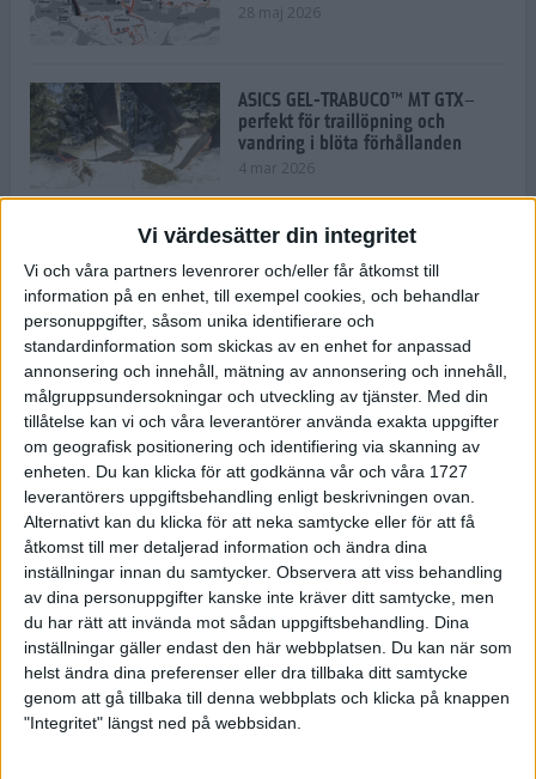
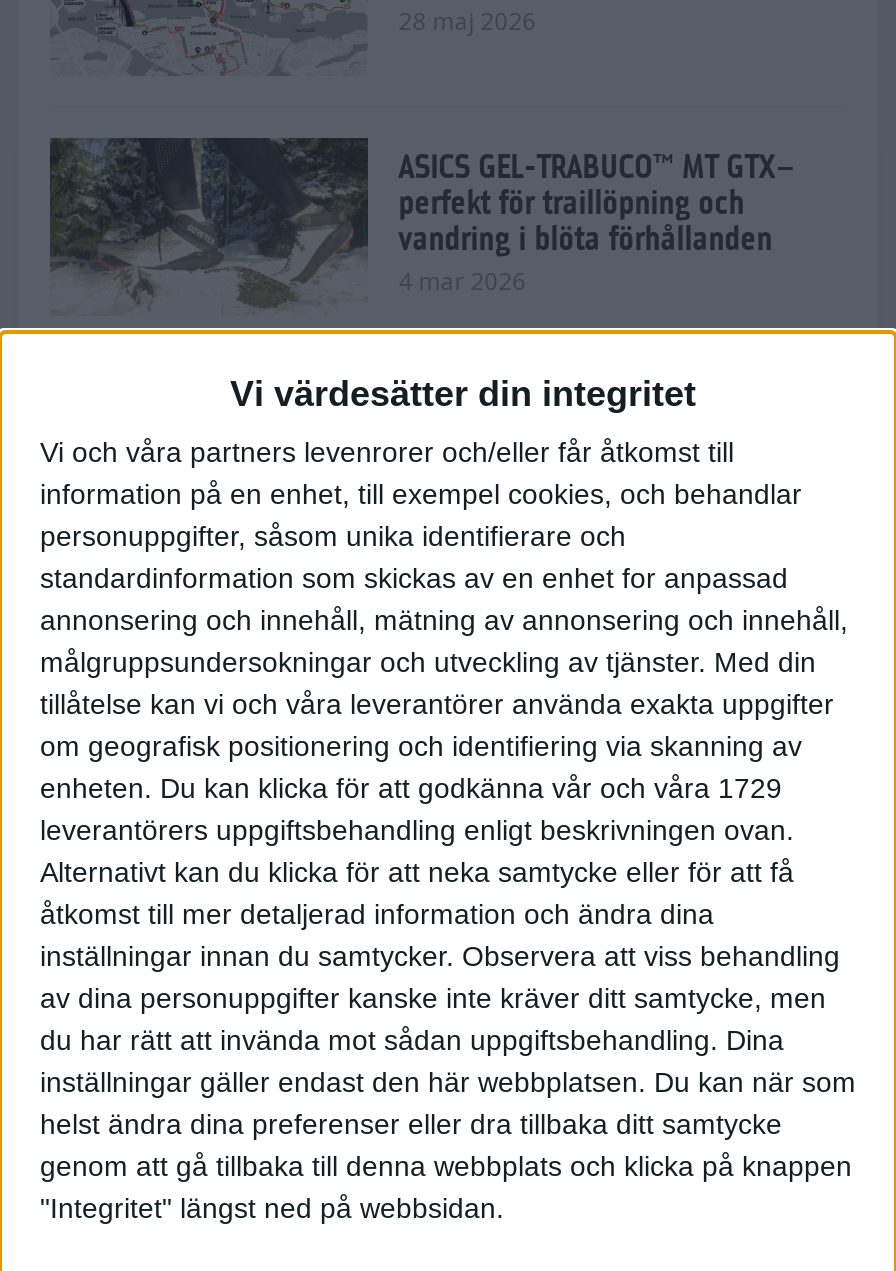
- enheten. Du kan klicka för att godkänna vår och våra 1727
+ enheten. Du kan klicka för att godkänna vår och våra 1729
